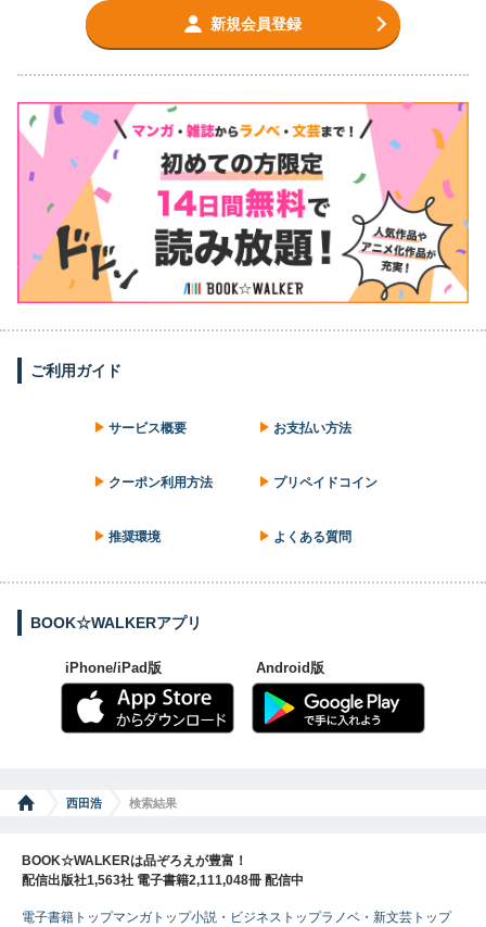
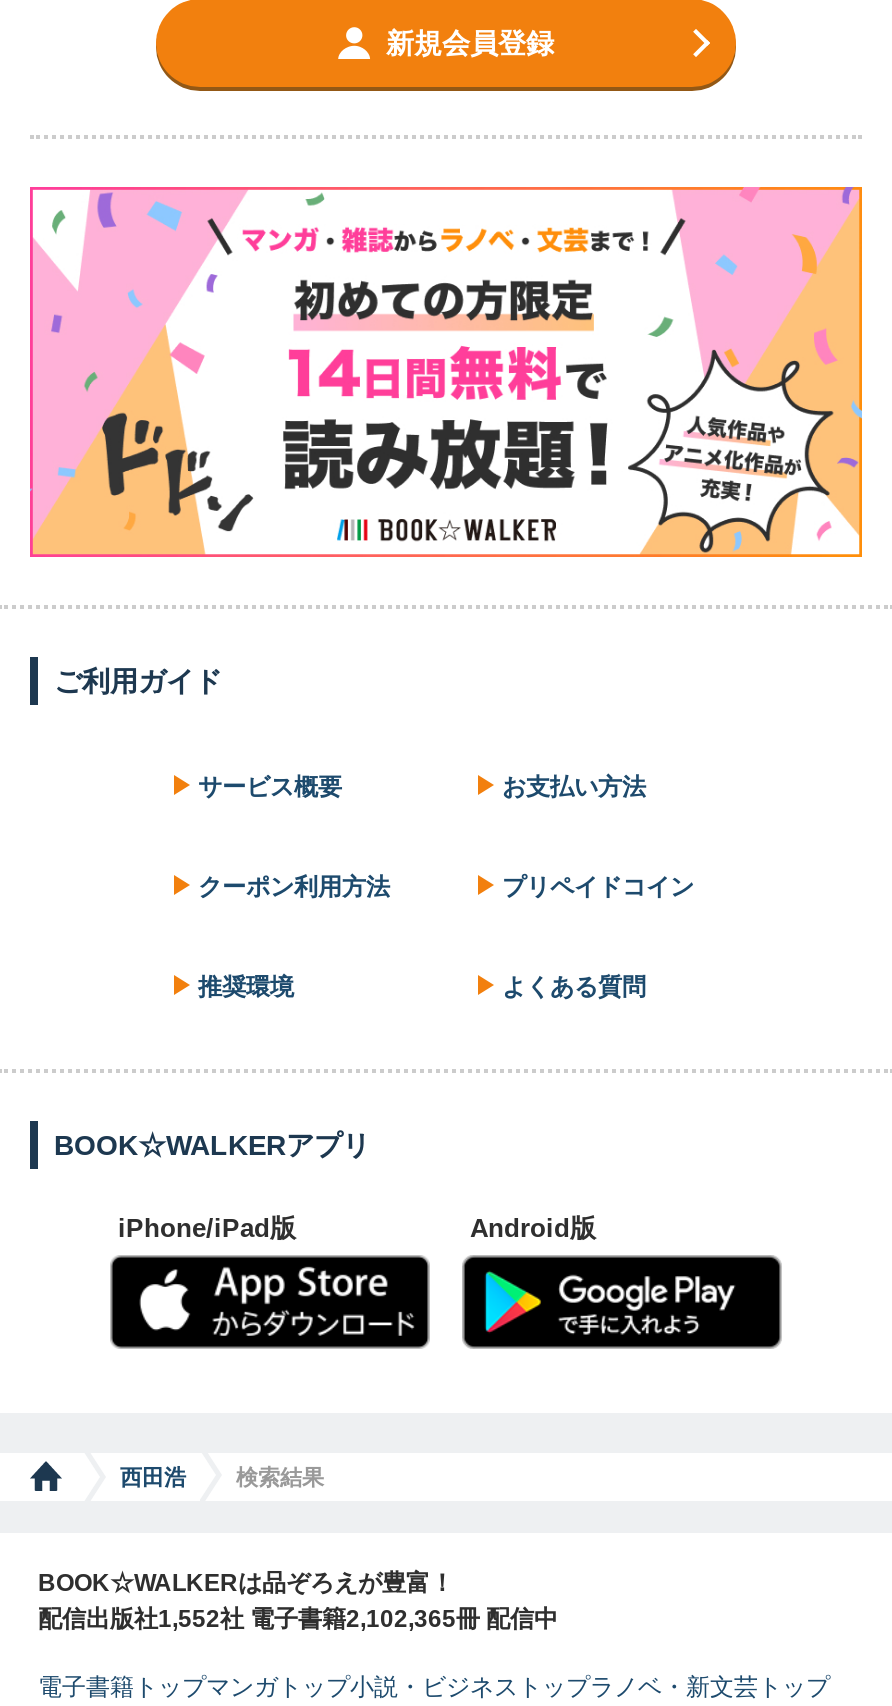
- 配信出版社1,563社 電子書籍2,111,048冊 配信中
+ 配信出版社1,552社 電子書籍2,102,365冊 配信中
